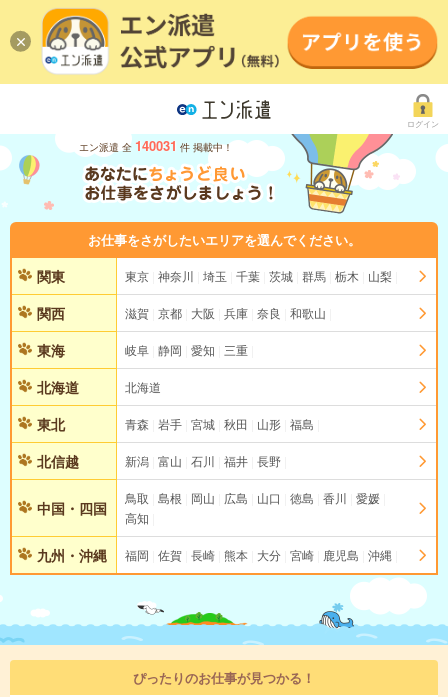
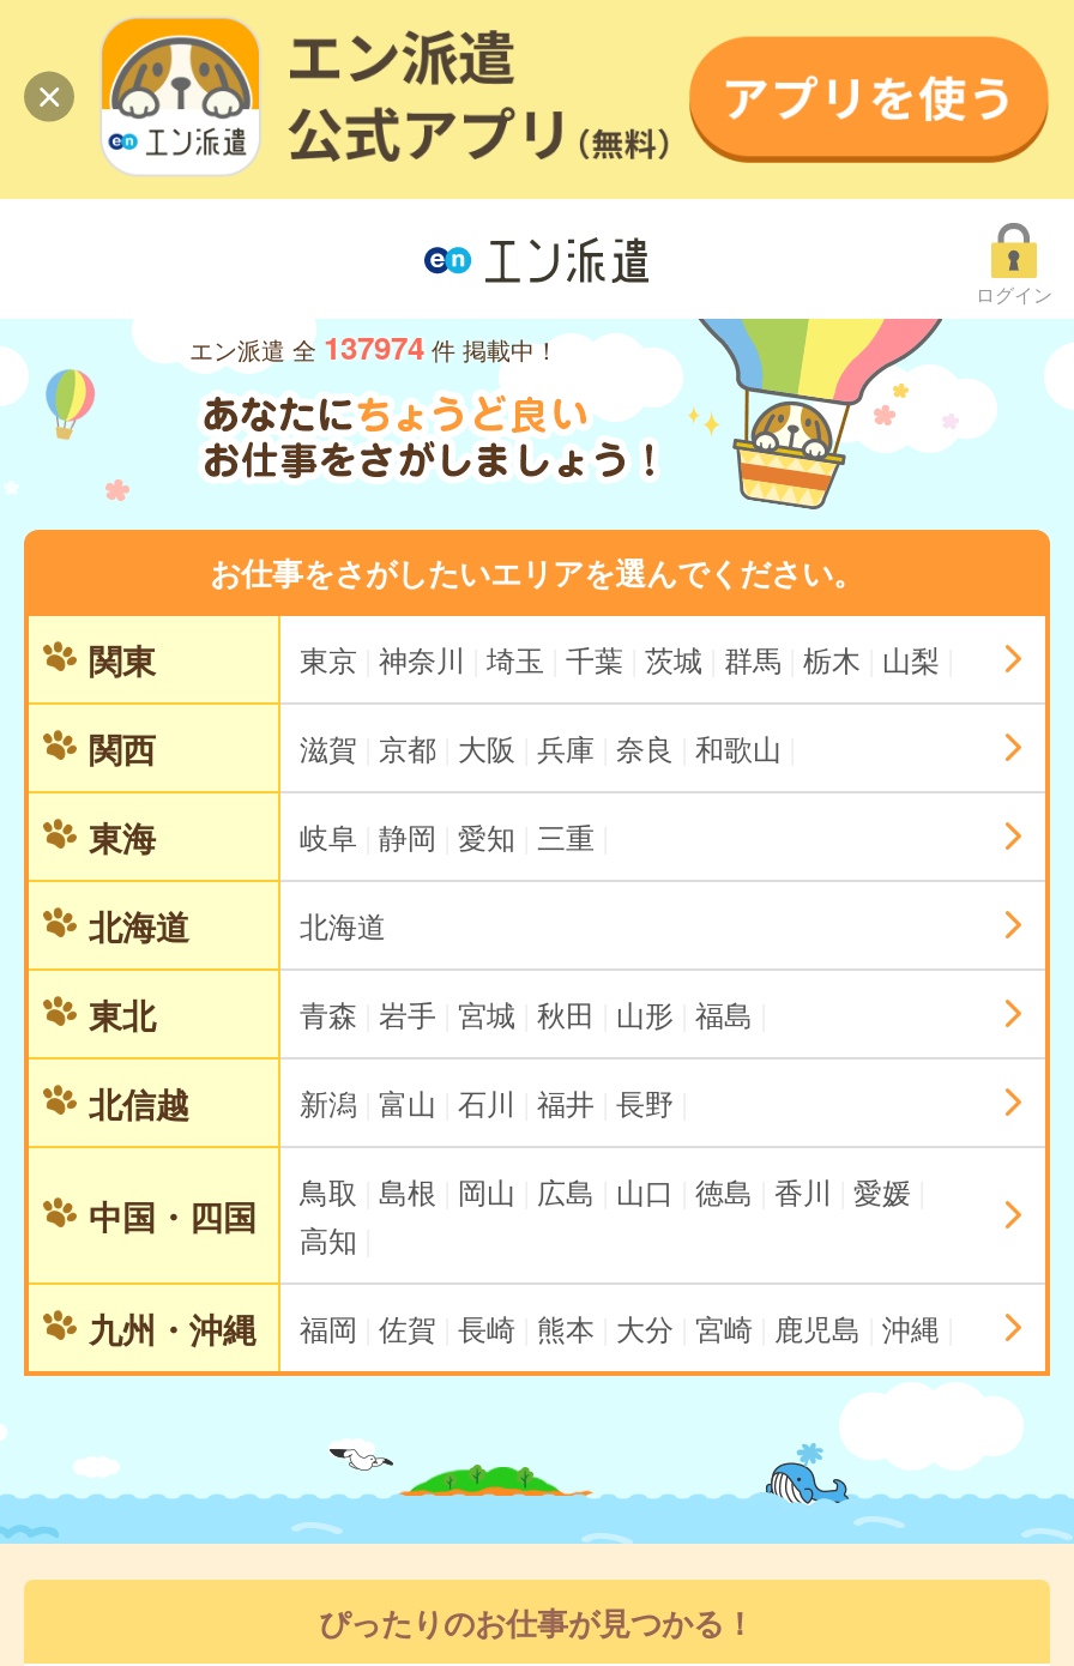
- エン派遣 全 140031 件 掲載中！
+ エン派遣 全 137974 件 掲載中！
